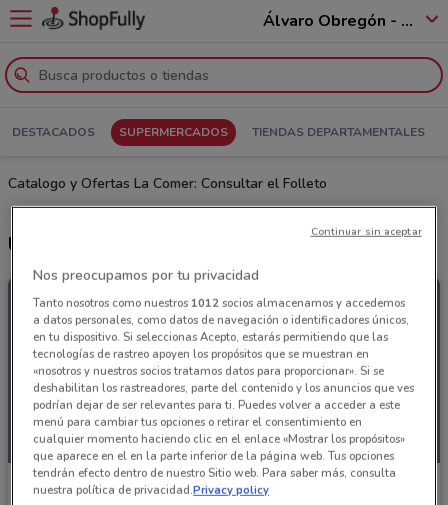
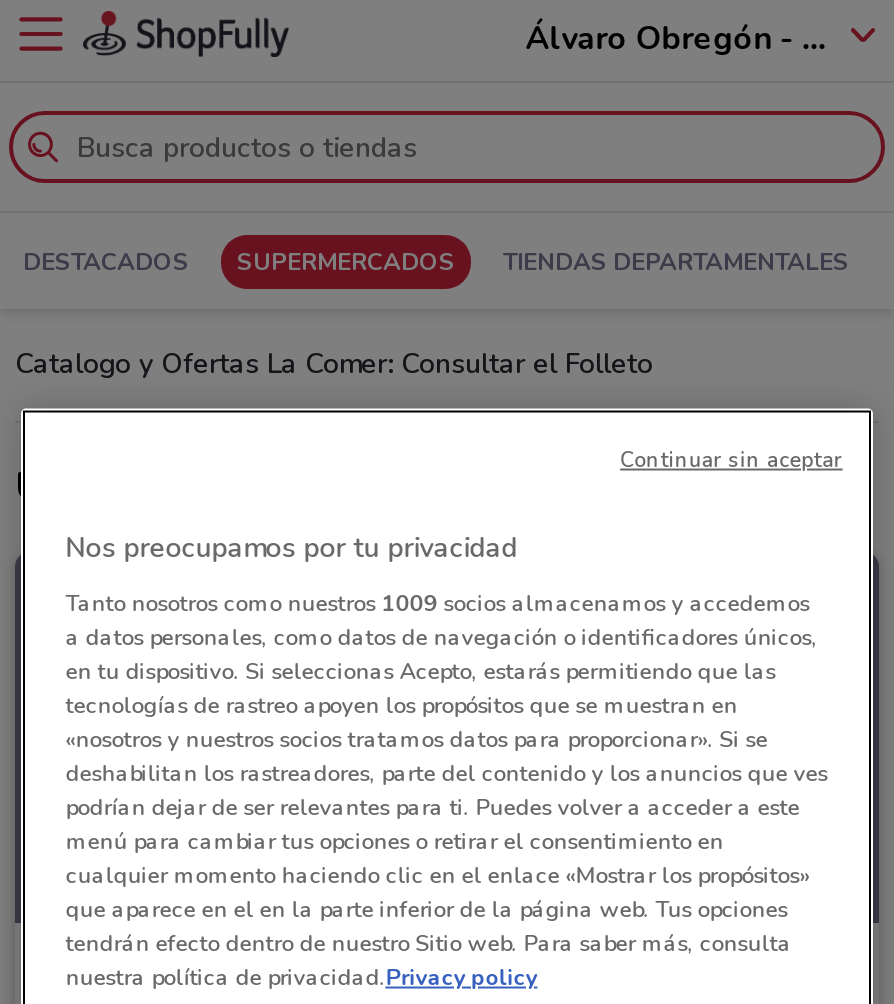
- Tanto nosotros como nuestros 1012 socios almacenamos y accedemos
+ Tanto nosotros como nuestros 1009 socios almacenamos y accedemos
